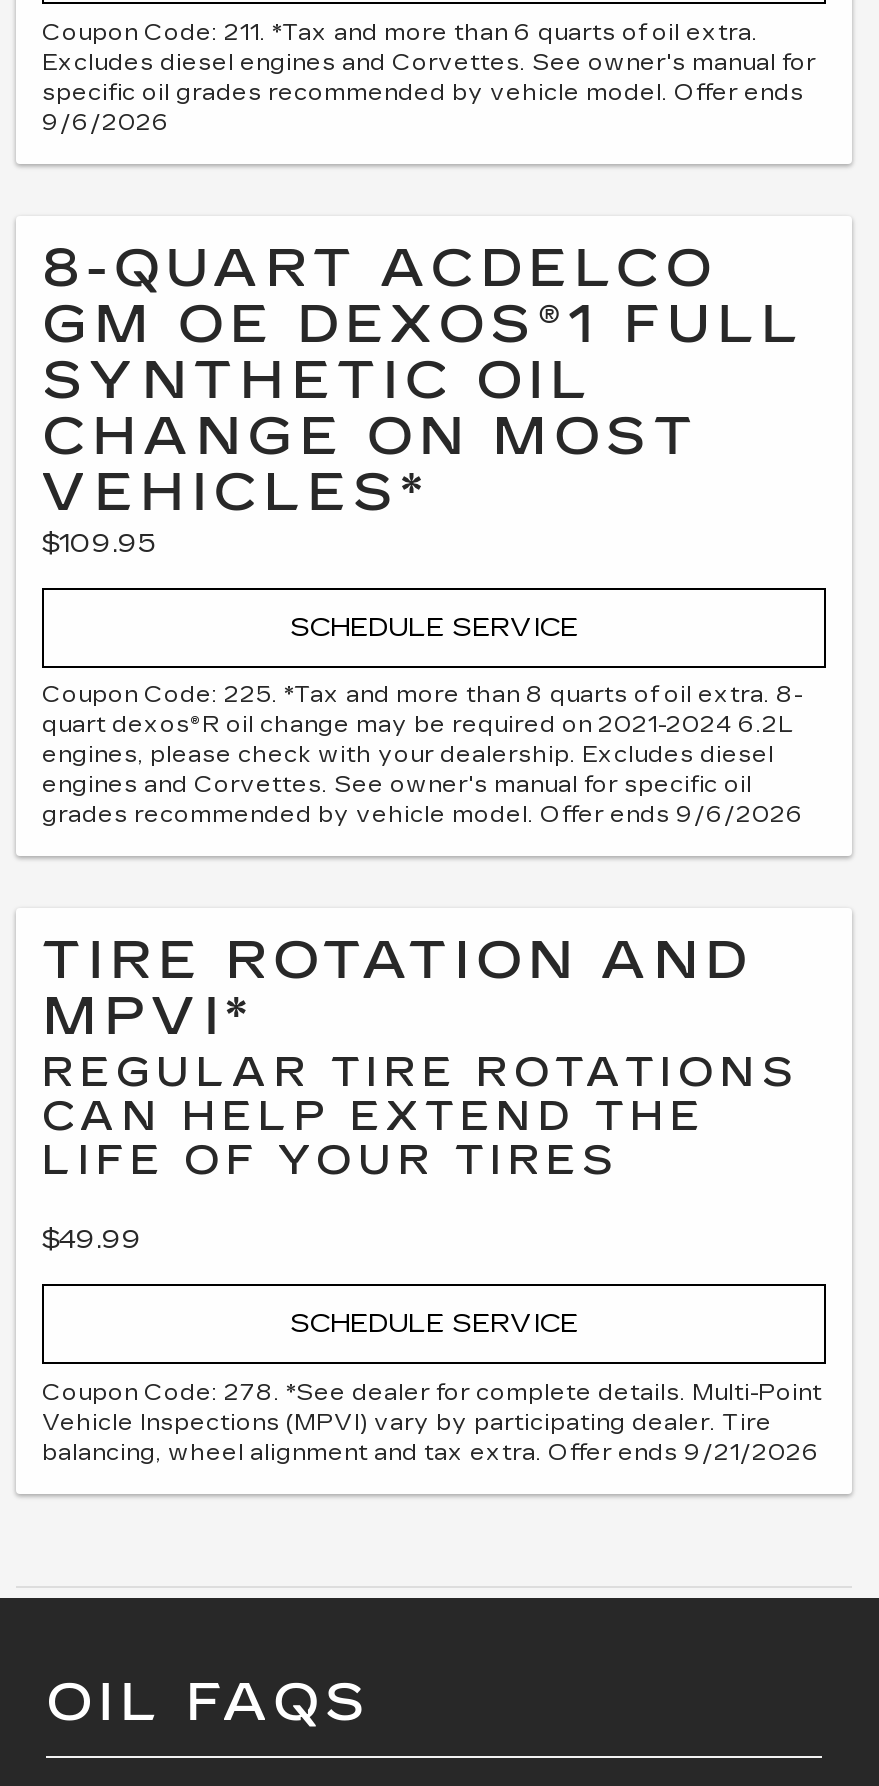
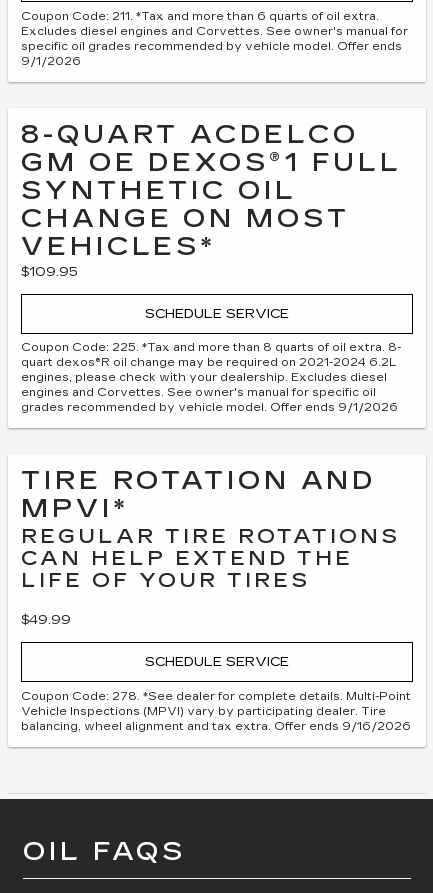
- 9/6/2026
+ 9/1/2026

- grades recommended by vehicle model. Offer ends 9/6/2026
+ grades recommended by vehicle model. Offer ends 9/1/2026

- balancing, wheel alignment and tax extra. Offer ends 9/21/2026
+ balancing, wheel alignment and tax extra. Offer ends 9/16/2026
